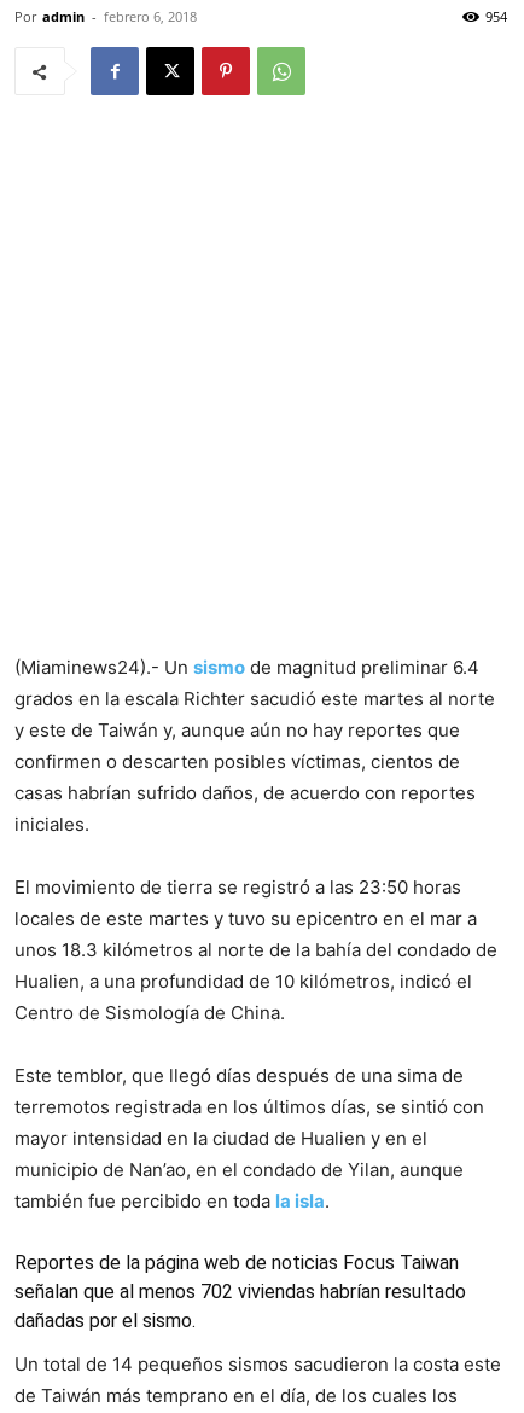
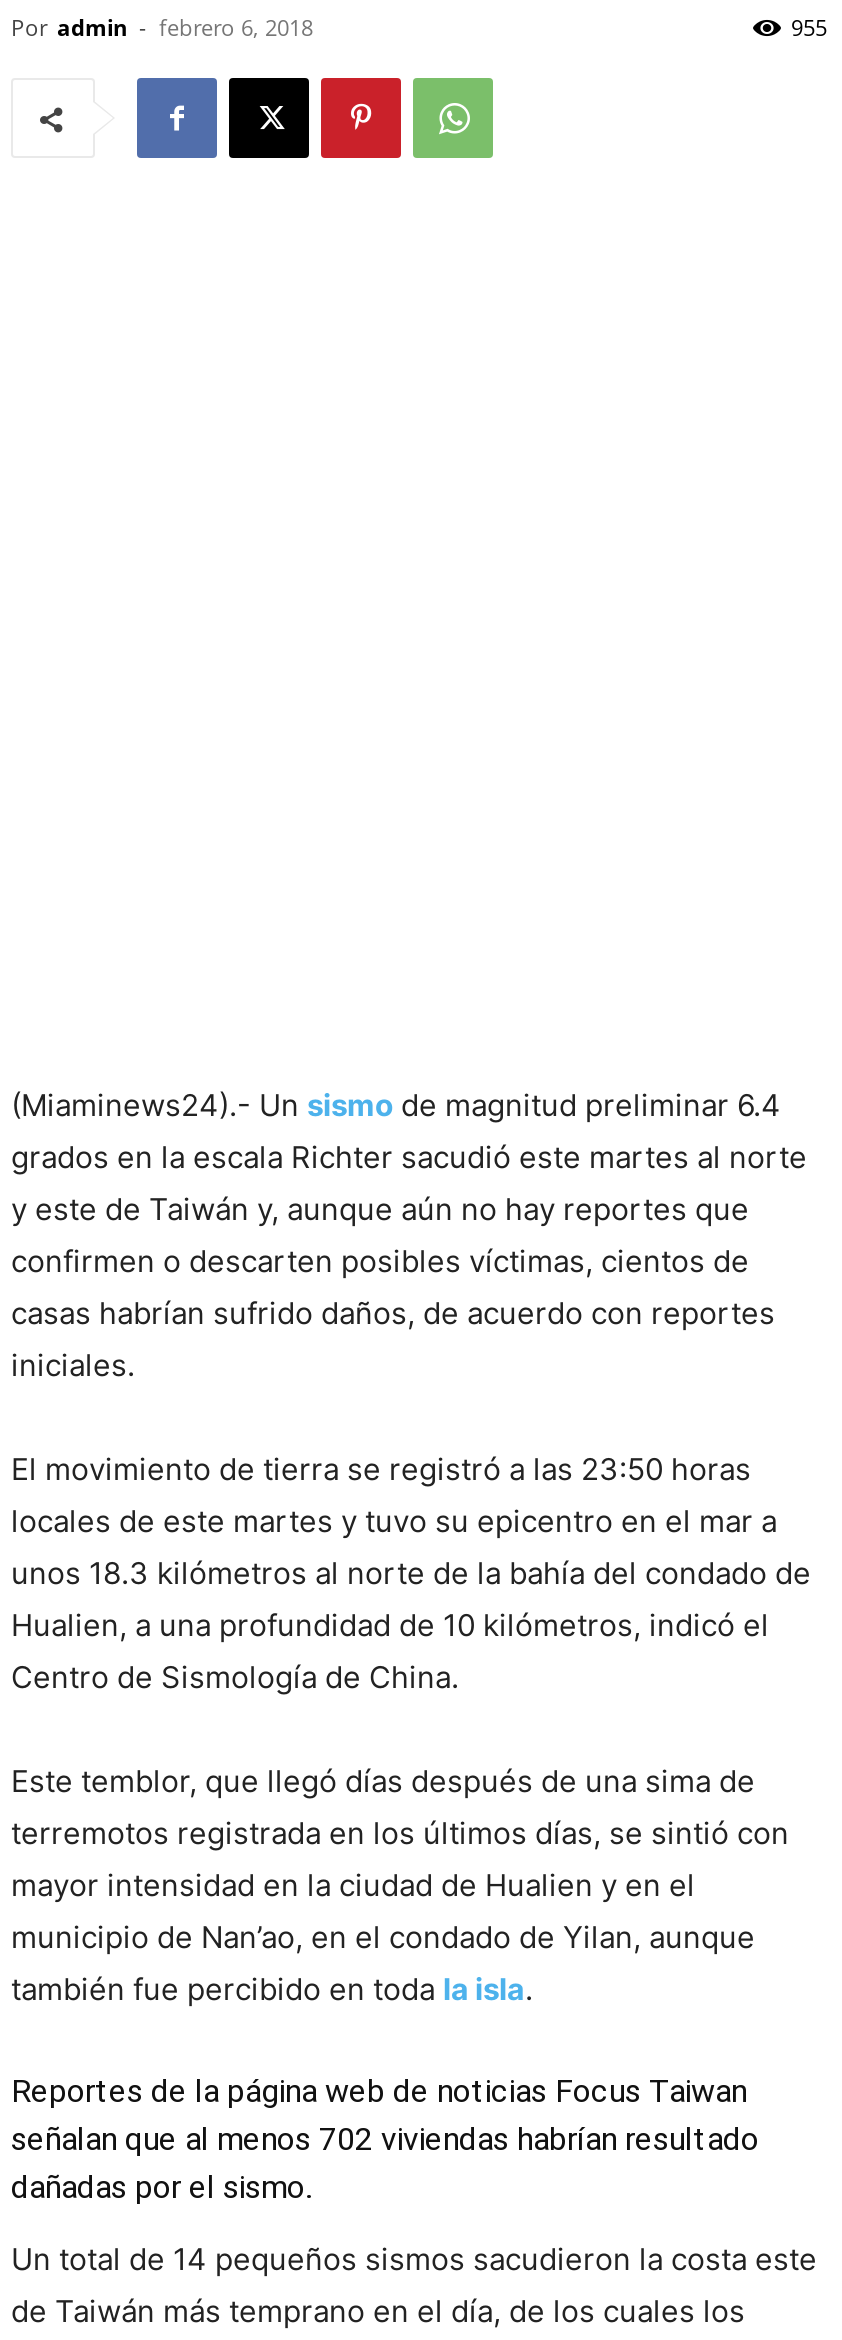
- 954
+ 955
